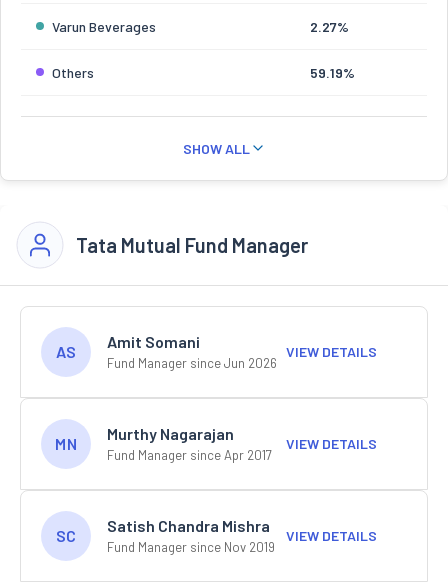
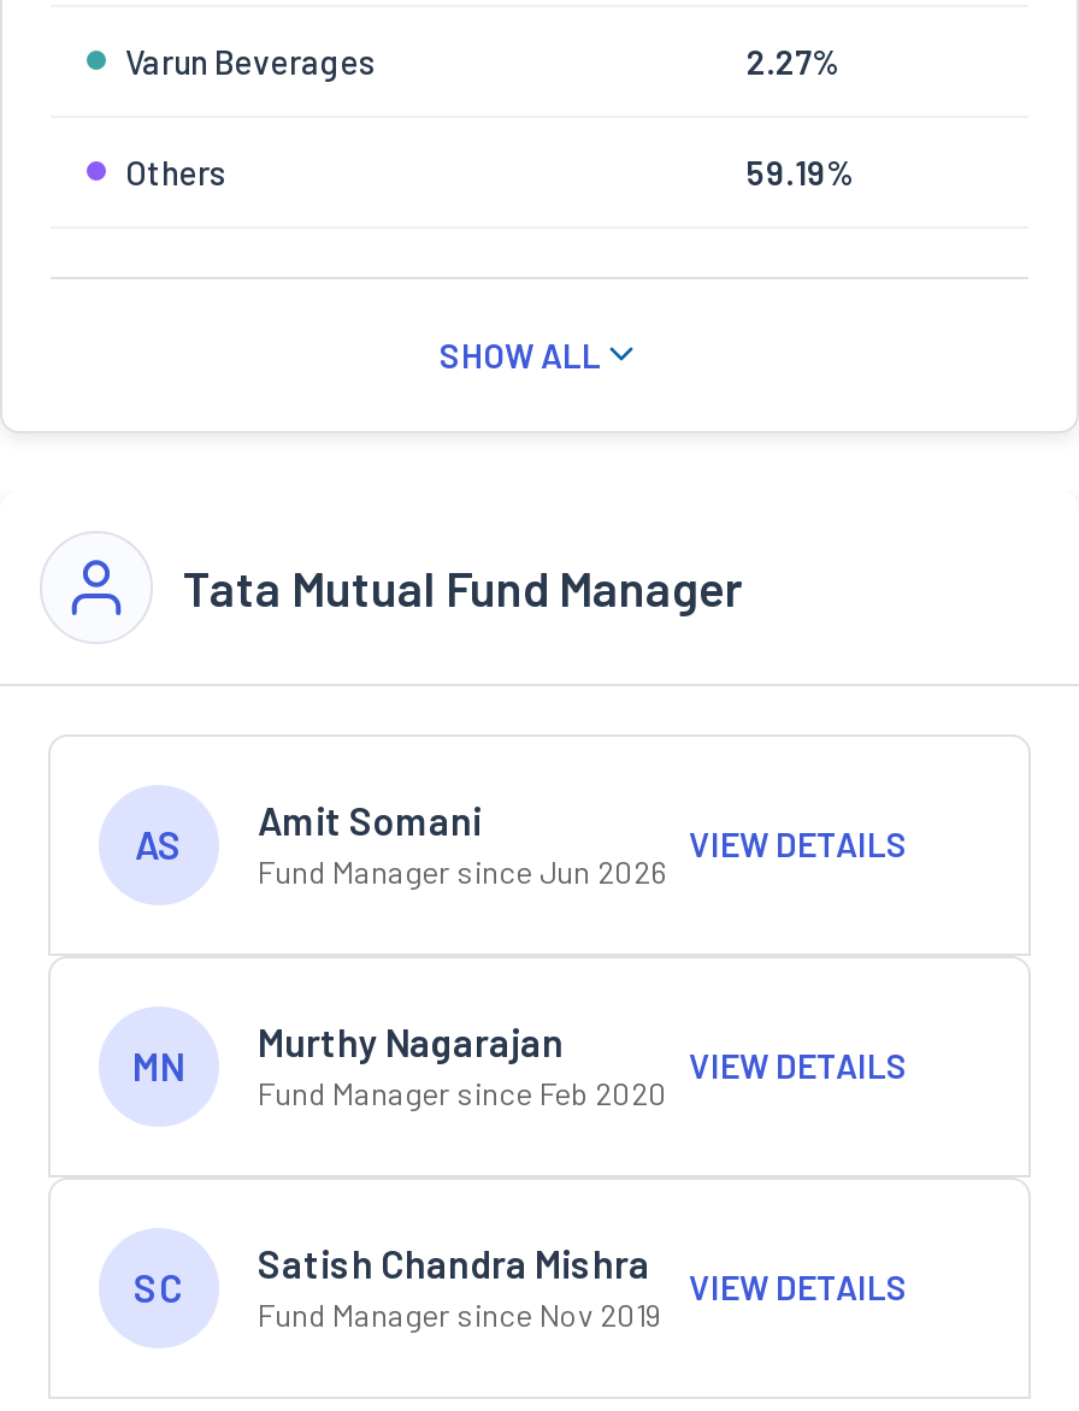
- Fund Manager since Apr 2017
+ Fund Manager since Feb 2020
